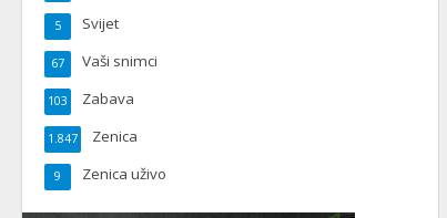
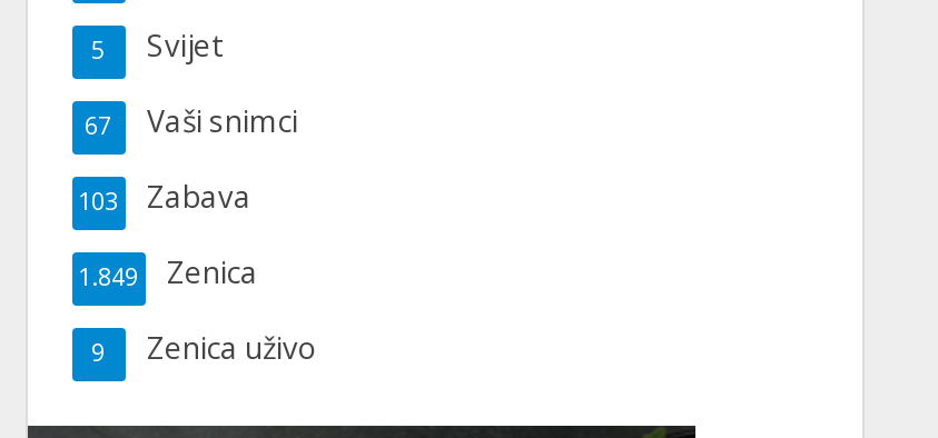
- 1.847 Zenica
+ 1.849 Zenica
